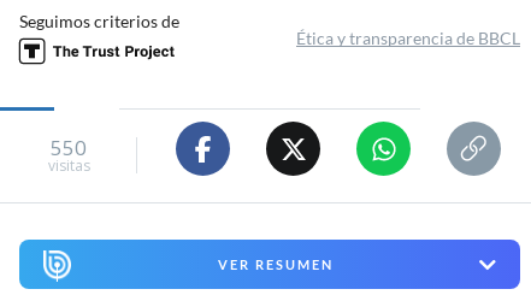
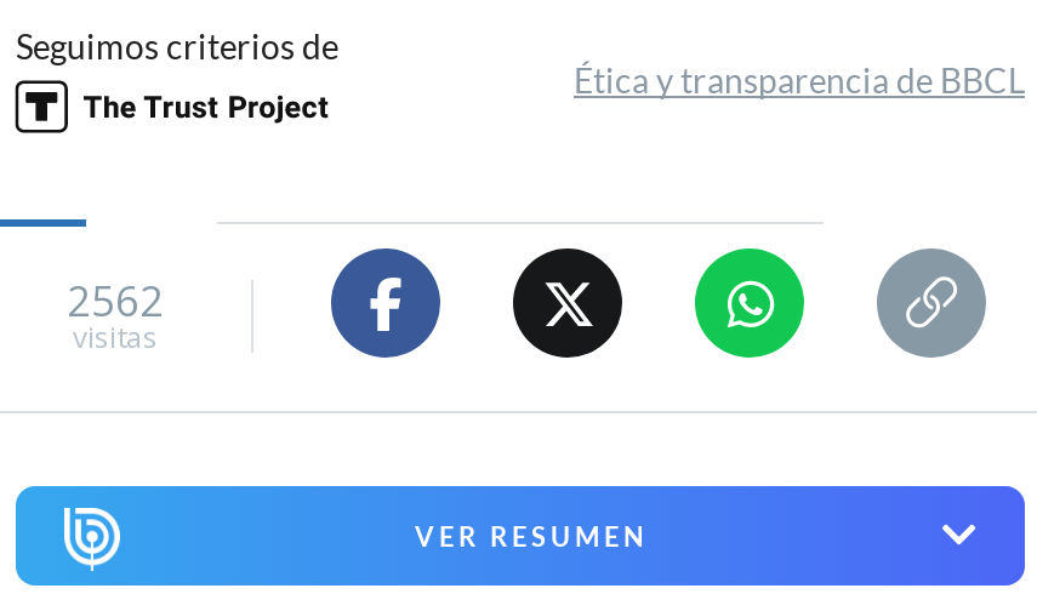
- 550
+ 2562
